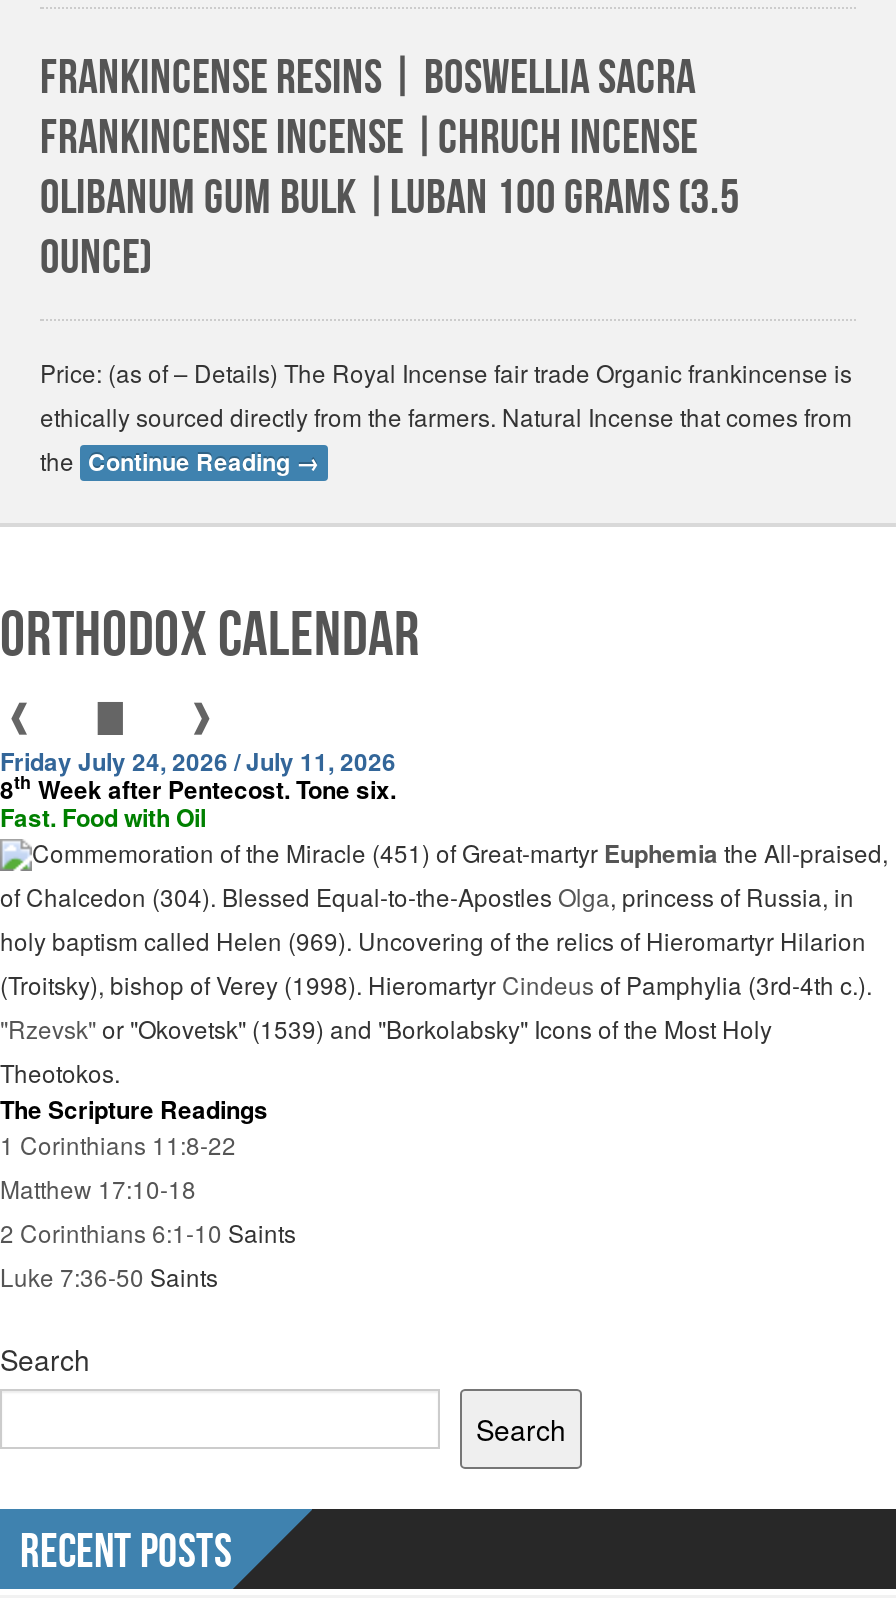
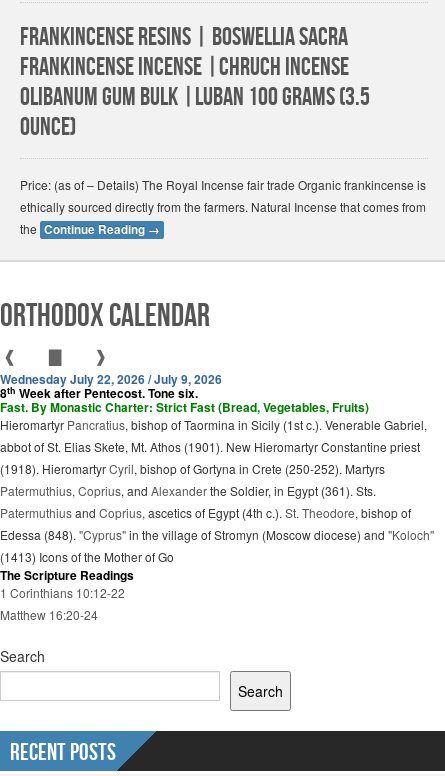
- Friday July 24, 2026 / July 11, 2026
+ Wednesday July 22, 2026 / July 9, 2026

- Fast. Food with Oil
- Commemoration of the Miracle (451) of Great-martyr Euphemia the All-praised,
- of Chalcedon (304). Blessed Equal-to-the-Apostles Olga, princess of Russia, in
- holy baptism called Helen (969). Uncovering of the relics of Hieromartyr Hilarion
- (Troitsky), bishop of Verey (1998). Hieromartyr Cindeus of Pamphylia (3rd-4th c.).
- "Rzevsk" or "Okovetsk" (1539) and "Borkolabsky" Icons of the Most Holy
- Theotokos.
+ Fast. By Monastic Charter: Strict Fast (Bread, Vegetables, Fruits)
+ Hieromartyr Pancratius, bishop of Taormina in Sicily (1st c.). Venerable Gabriel,
+ abbot of St. Elias Skete, Mt. Athos (1901). New Hieromartyr Constantine priest
+ (1918). Hieromartyr Cyril, bishop of Gortyna in Crete (250-252). Martyrs
+ Patermuthius, Coprius, and Alexander the Soldier, in Egypt (361). Sts.
+ Patermuthius and Coprius, ascetics of Egypt (4th c.). St. Theodore, bishop of
+ Edessa (848). "Cyprus" in the village of Stromyn (Moscow diocese) and "Koloch"
+ (1413) Icons of the Mother of Go

moved down: The Scripture Readings

- 1 Corinthians 11:8-22
- Matthew 17:10-18
- 2 Corinthians 6:1-10 Saints
- Luke 7:36-50 Saints
+ 1 Corinthians 10:12-22
+ Matthew 16:20-24
